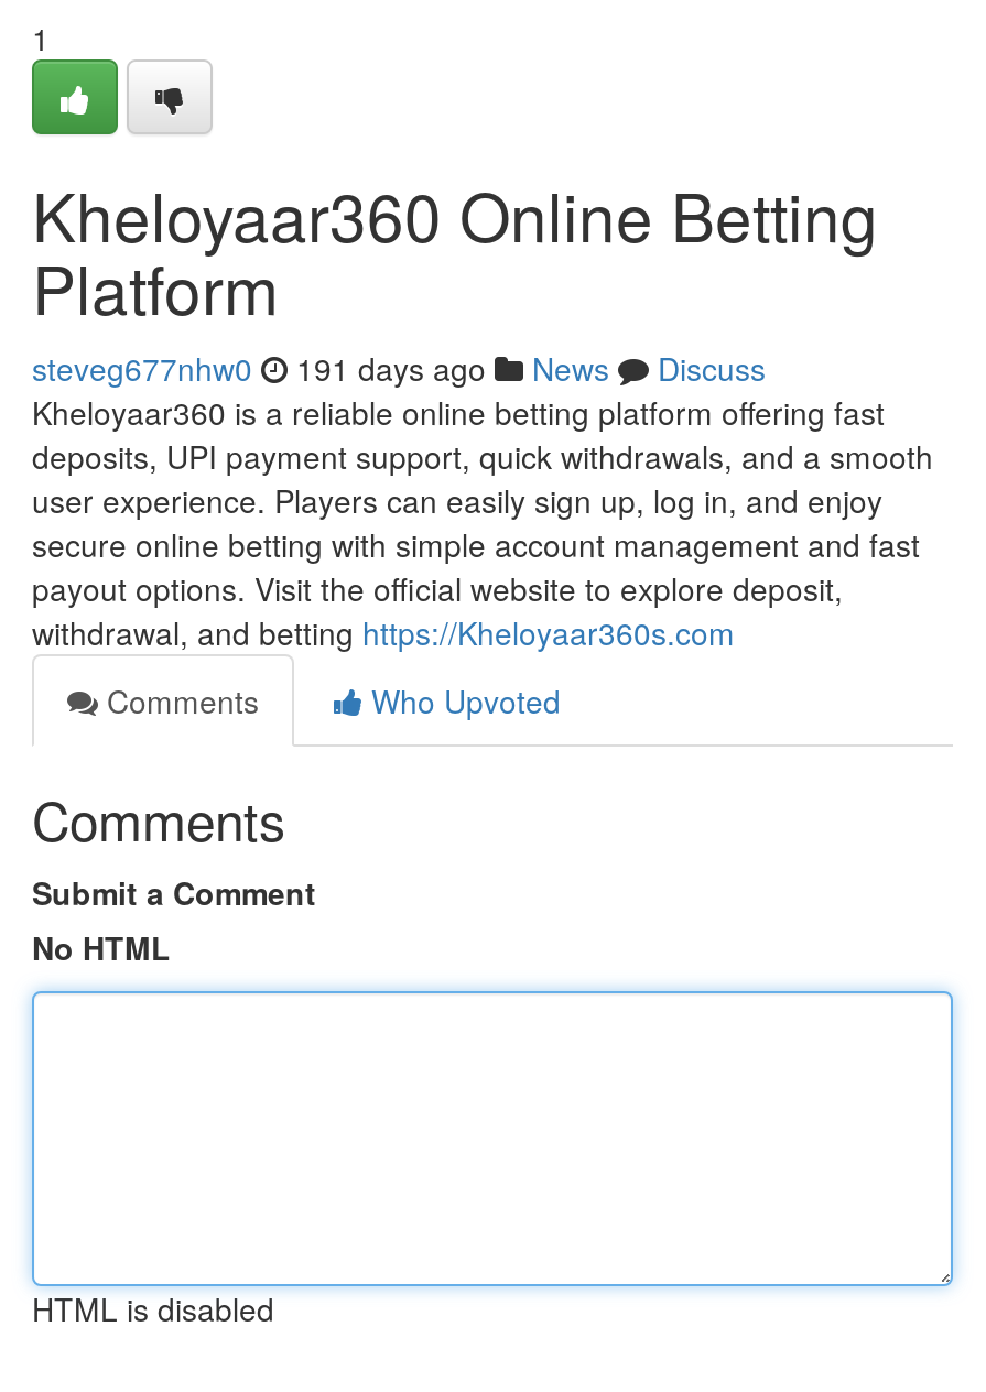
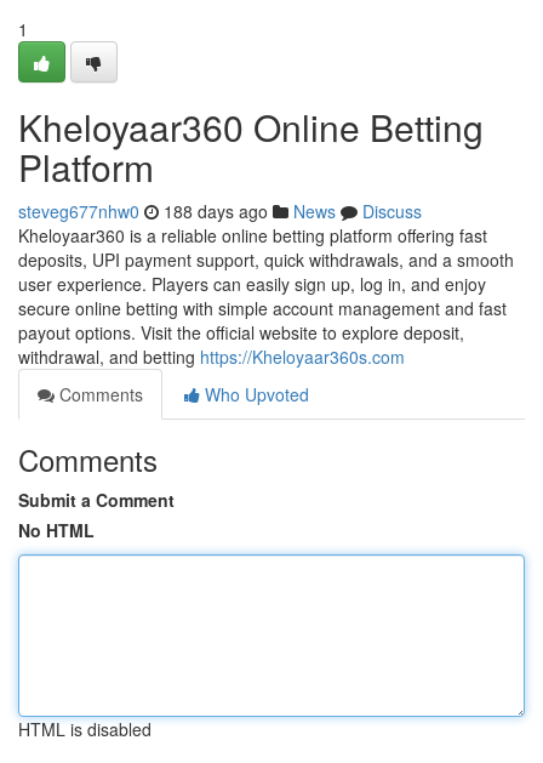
- steveg677nhw0 191 days ago News Discuss
+ steveg677nhw0 188 days ago News Discuss
